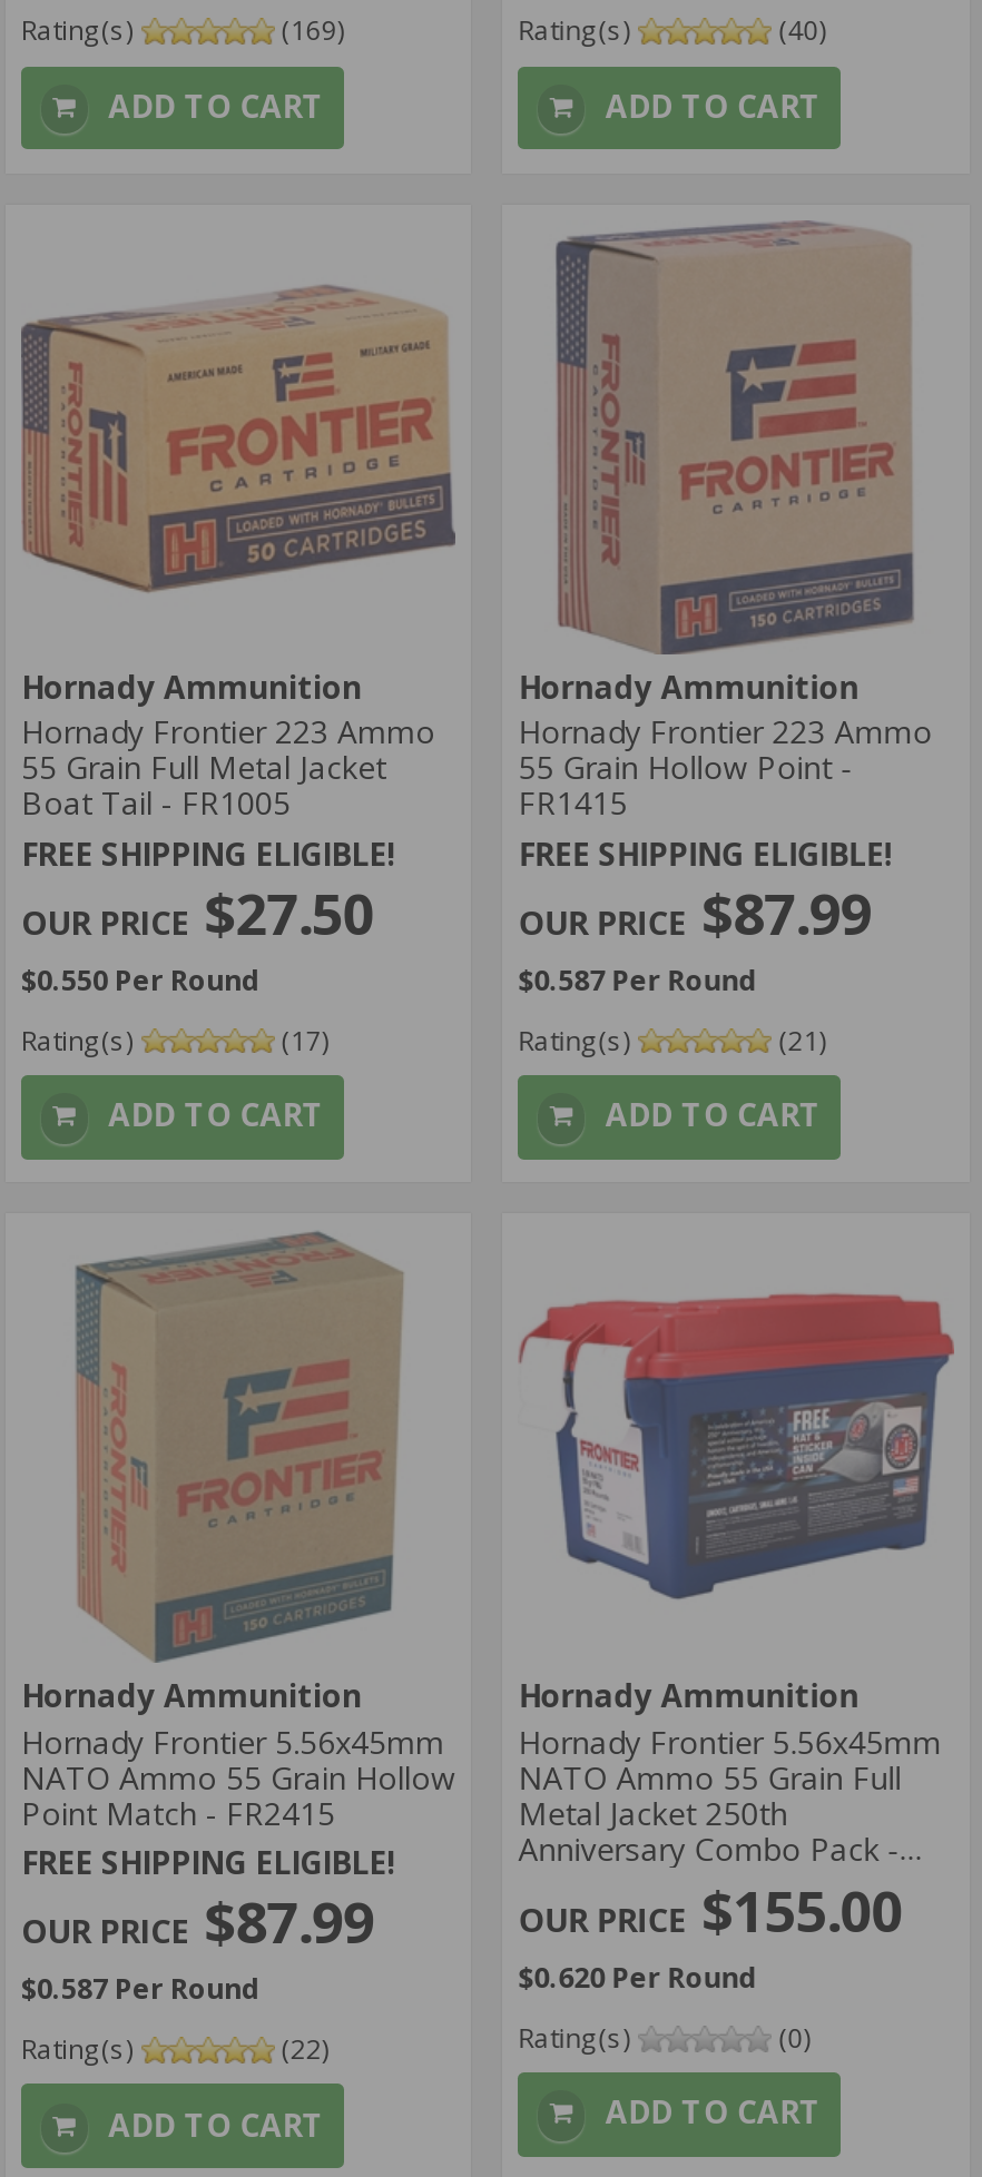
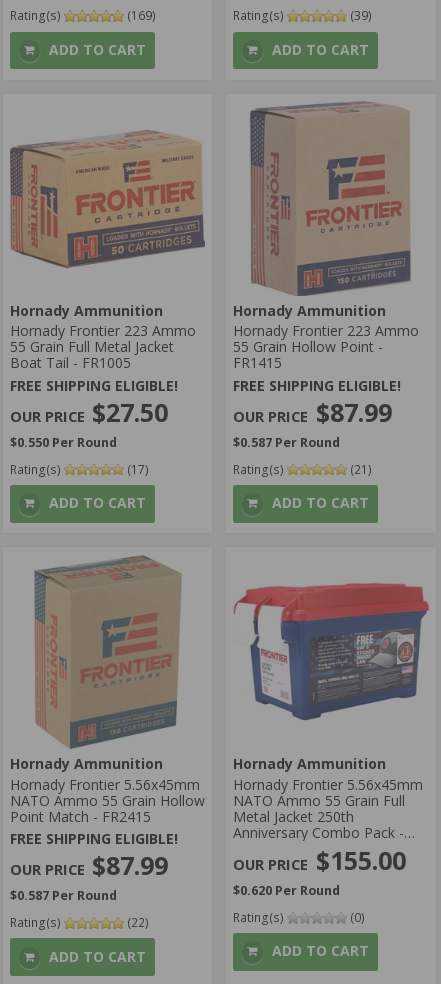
- (40)
+ (39)
